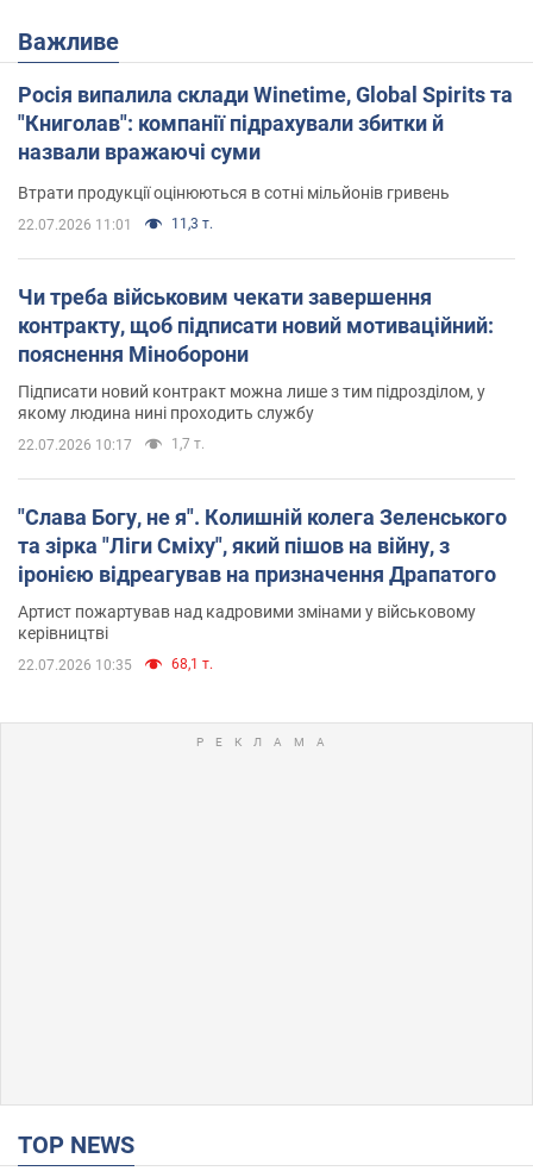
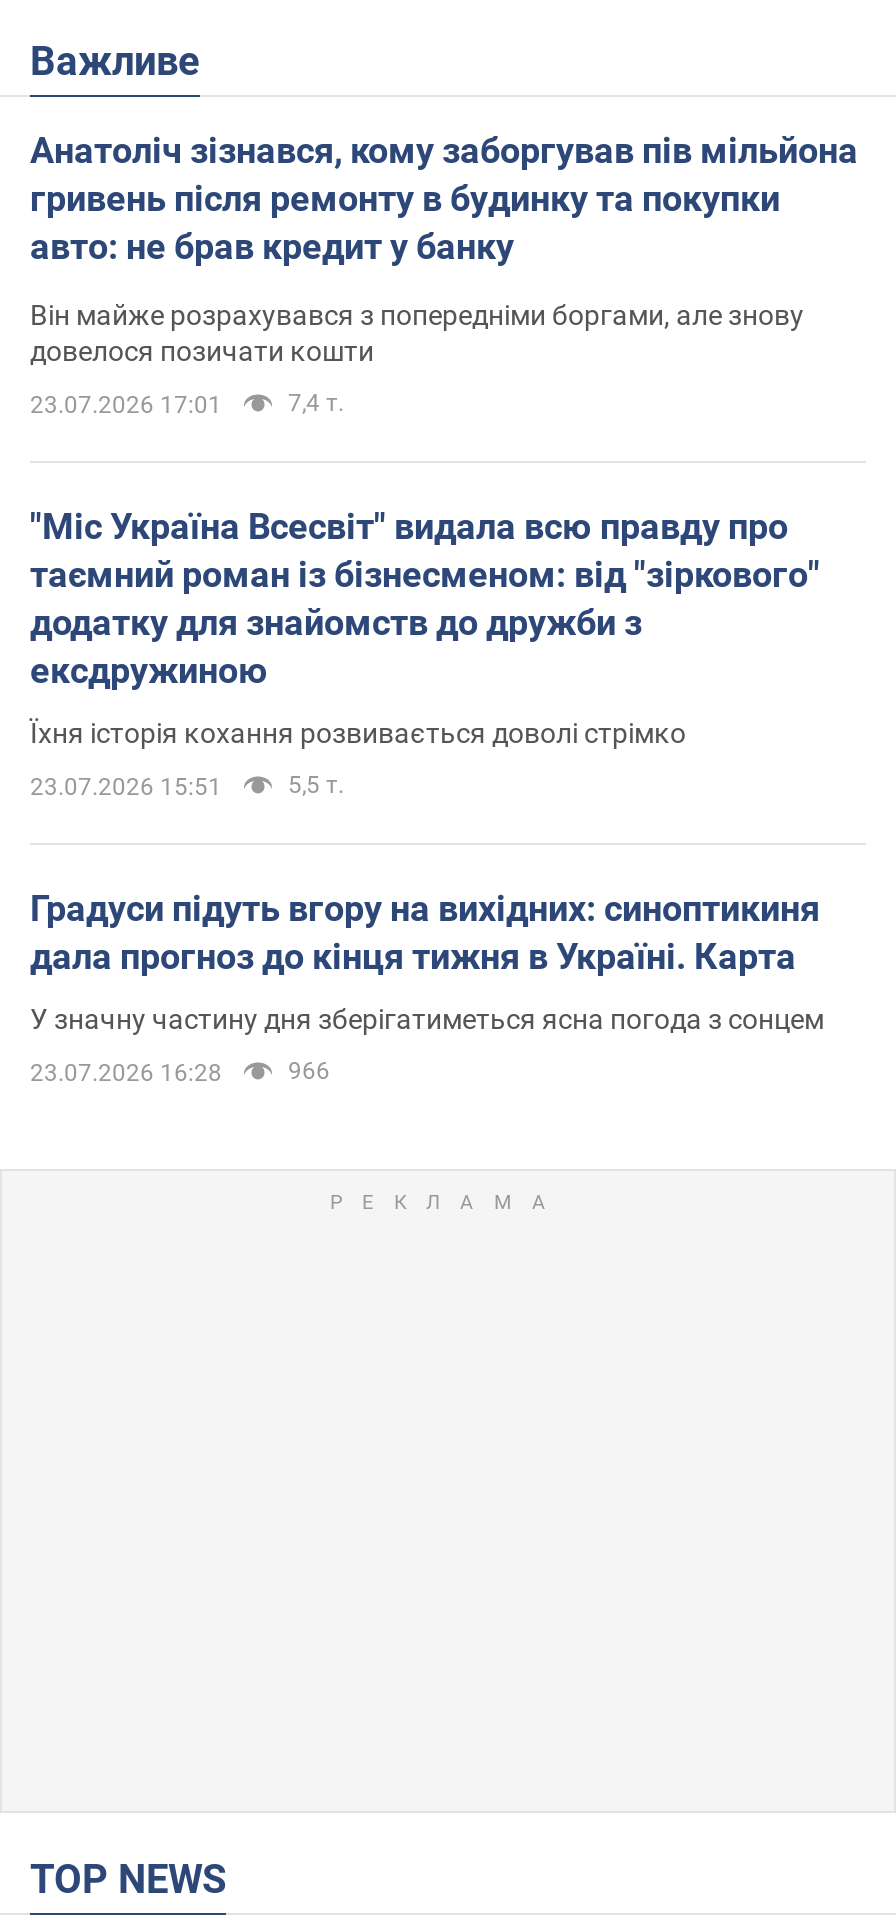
- Росія випалила склади Winetime, Global Spirits та
- "Книголав": компанії підрахували збитки й
- назвали вражаючі суми
+ Анатоліч зізнався, кому заборгував пів мільйона
+ гривень після ремонту в будинку та покупки
+ авто: не брав кредит у банку

- Втрати продукції оцінюються в сотні мільйонів гривень
+ Він майже розрахувався з попередніми боргами, але знову
+ довелося позичати кошти

- 22.07.2026 11:01
- 11,3 т.
+ 23.07.2026 17:01
+ 7,4 т.

- Чи треба військовим чекати завершення
- контракту, щоб підписати новий мотиваційний:
- пояснення Міноборони
+ "Міс Україна Всесвіт" видала всю правду про
+ таємний роман із бізнесменом: від "зіркового"
+ додатку для знайомств до дружби з
+ ексдружиною

- Підписати новий контракт можна лише з тим підрозділом, у
- якому людина нині проходить службу
+ Їхня історія кохання розвивається доволі стрімко

- 22.07.2026 10:17
- 1,7 т.
+ 23.07.2026 15:51
+ 5,5 т.

- "Слава Богу, не я". Колишній колега Зеленського
- та зірка "Ліги Сміху", який пішов на війну, з
- іронією відреагував на призначення Драпатого
+ Градуси підуть вгору на вихідних: синоптикиня
+ дала прогноз до кінця тижня в Україні. Карта

- Артист пожартував над кадровими змінами у військовому
- керівництві
+ У значну частину дня зберігатиметься ясна погода з сонцем

- 22.07.2026 10:35
- 68,1 т.
+ 23.07.2026 16:28
+ 966
